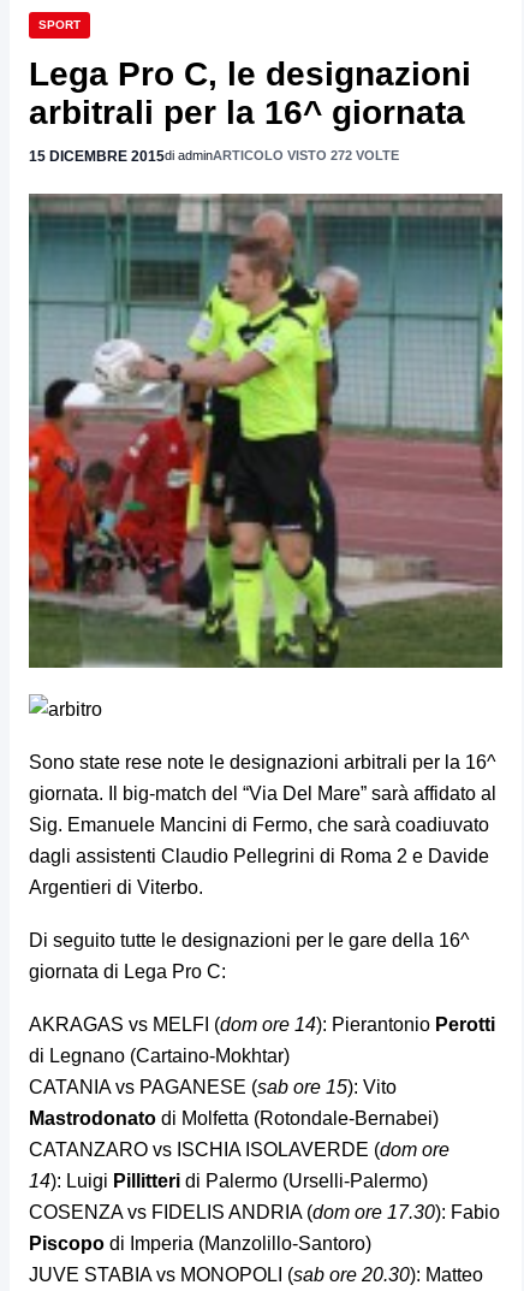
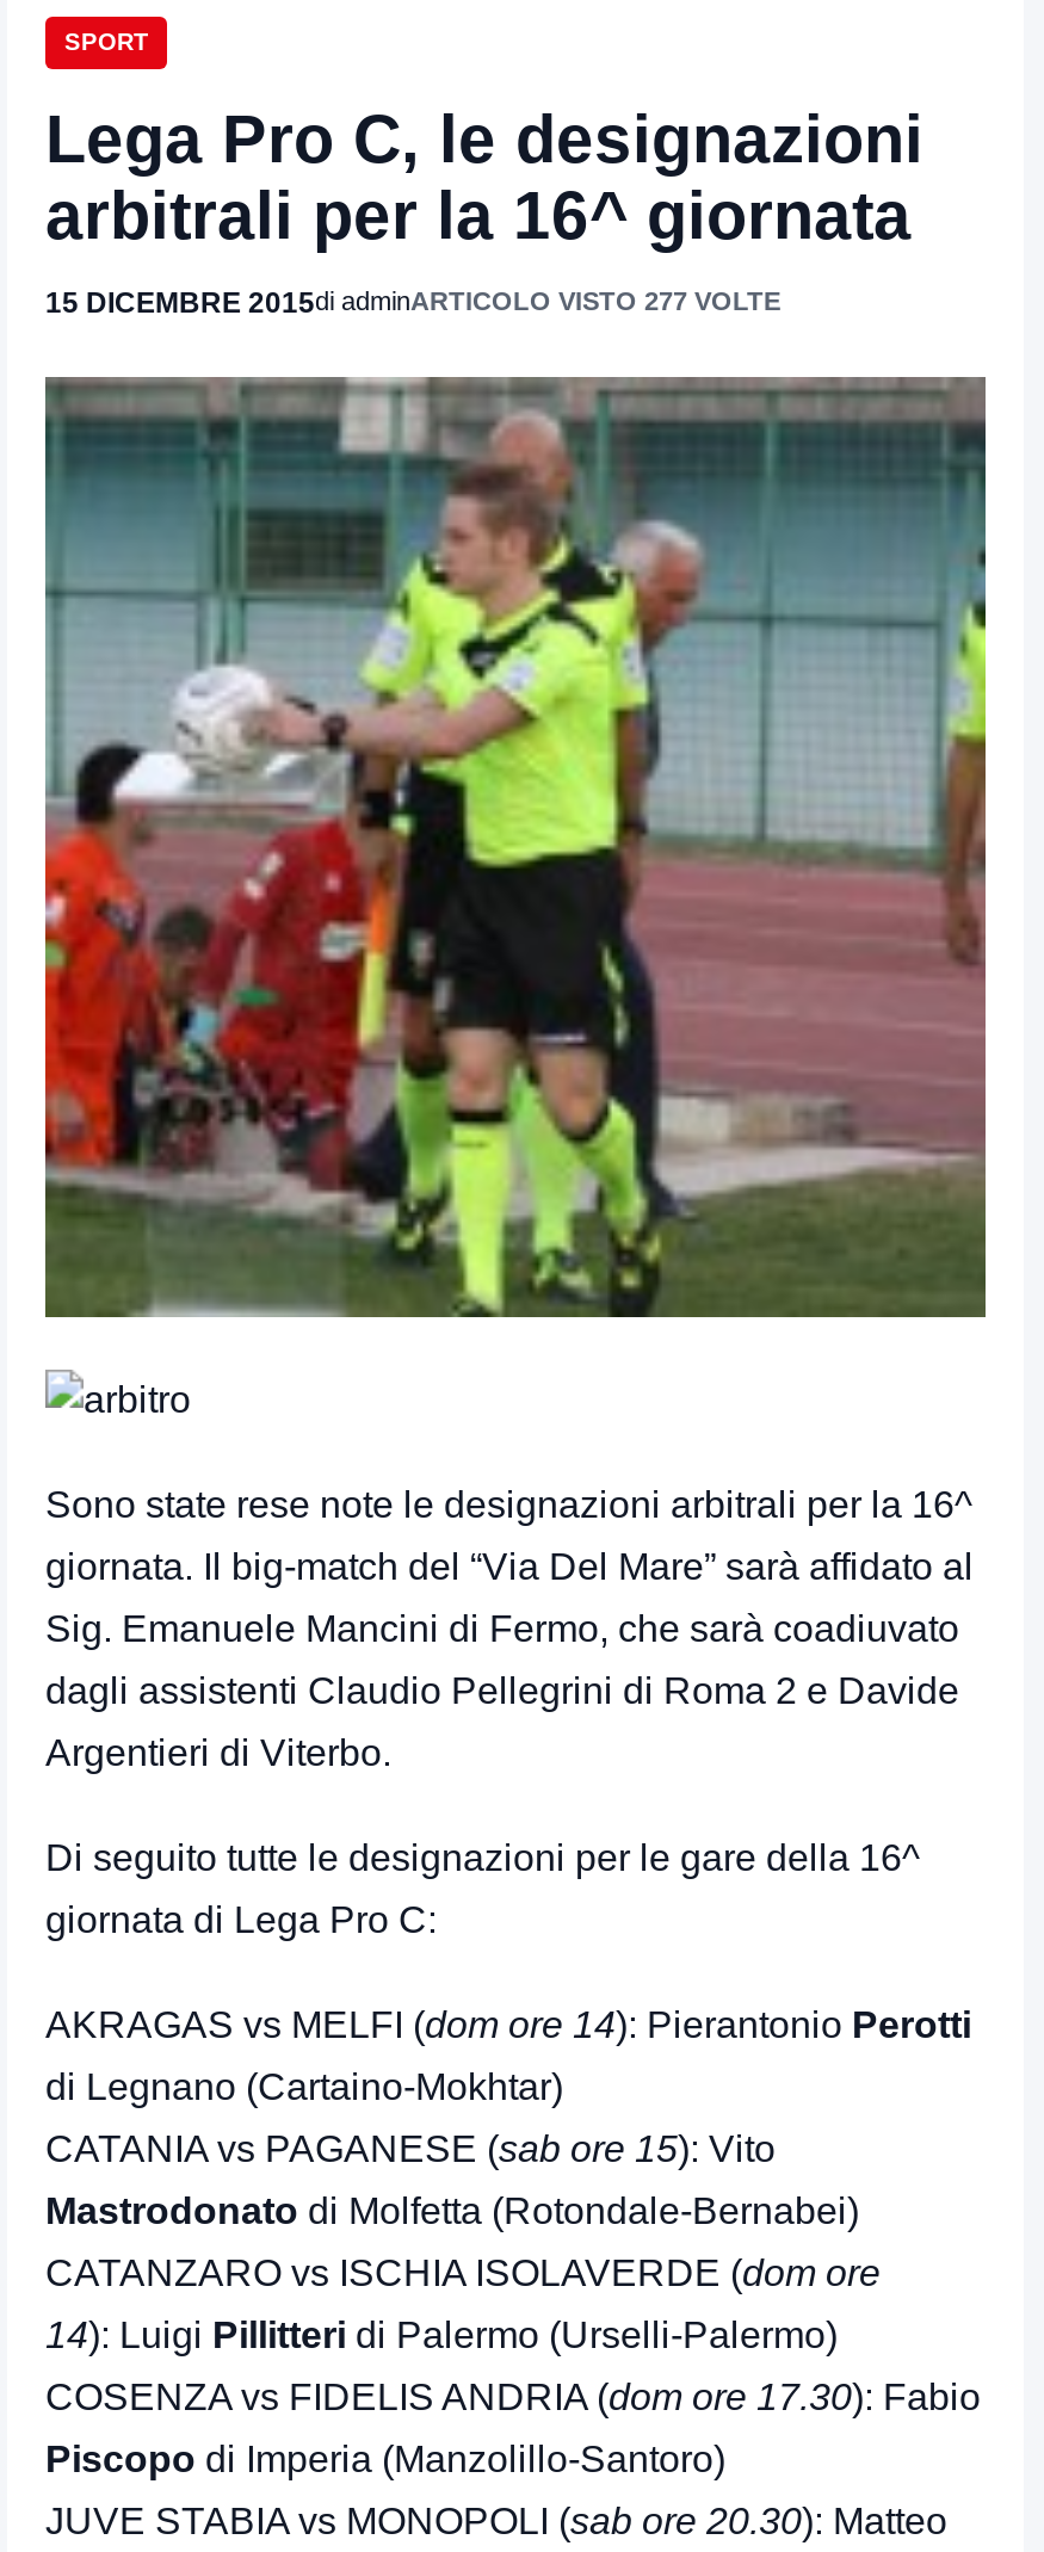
- 15 DICEMBRE 2015di adminARTICOLO VISTO 272 VOLTE
+ 15 DICEMBRE 2015di adminARTICOLO VISTO 277 VOLTE
